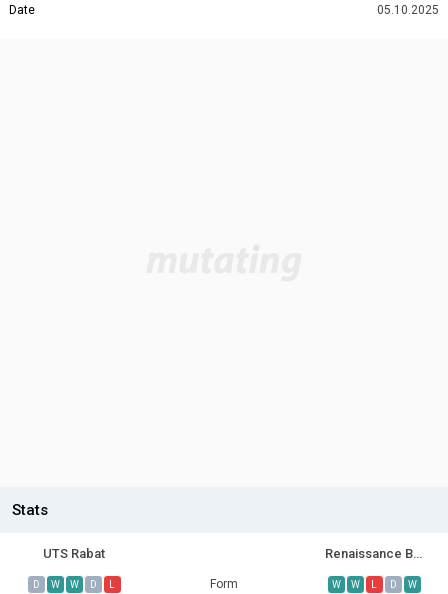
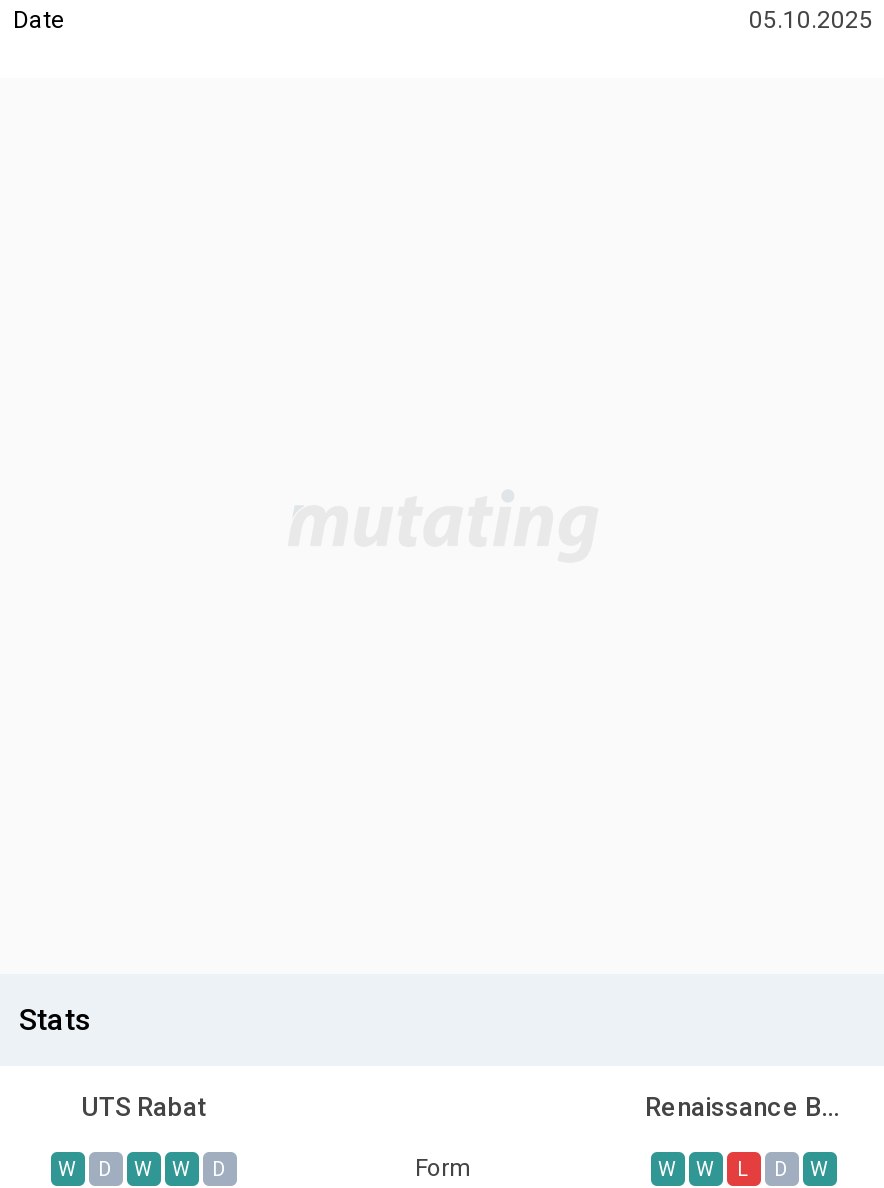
- L

+ W
